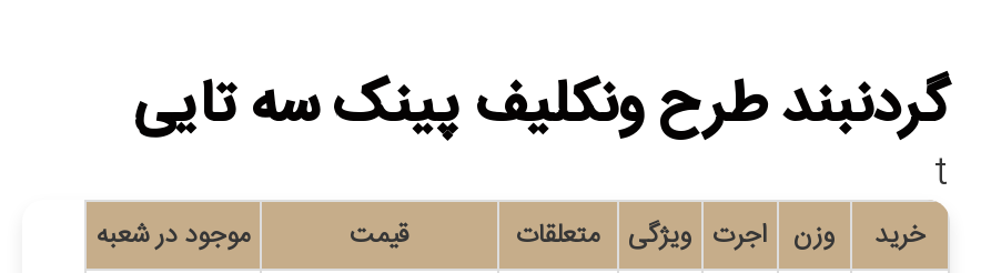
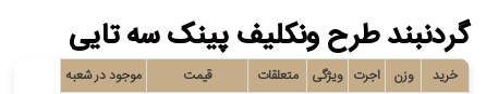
- t
